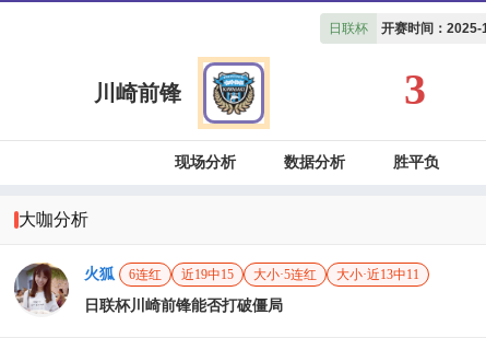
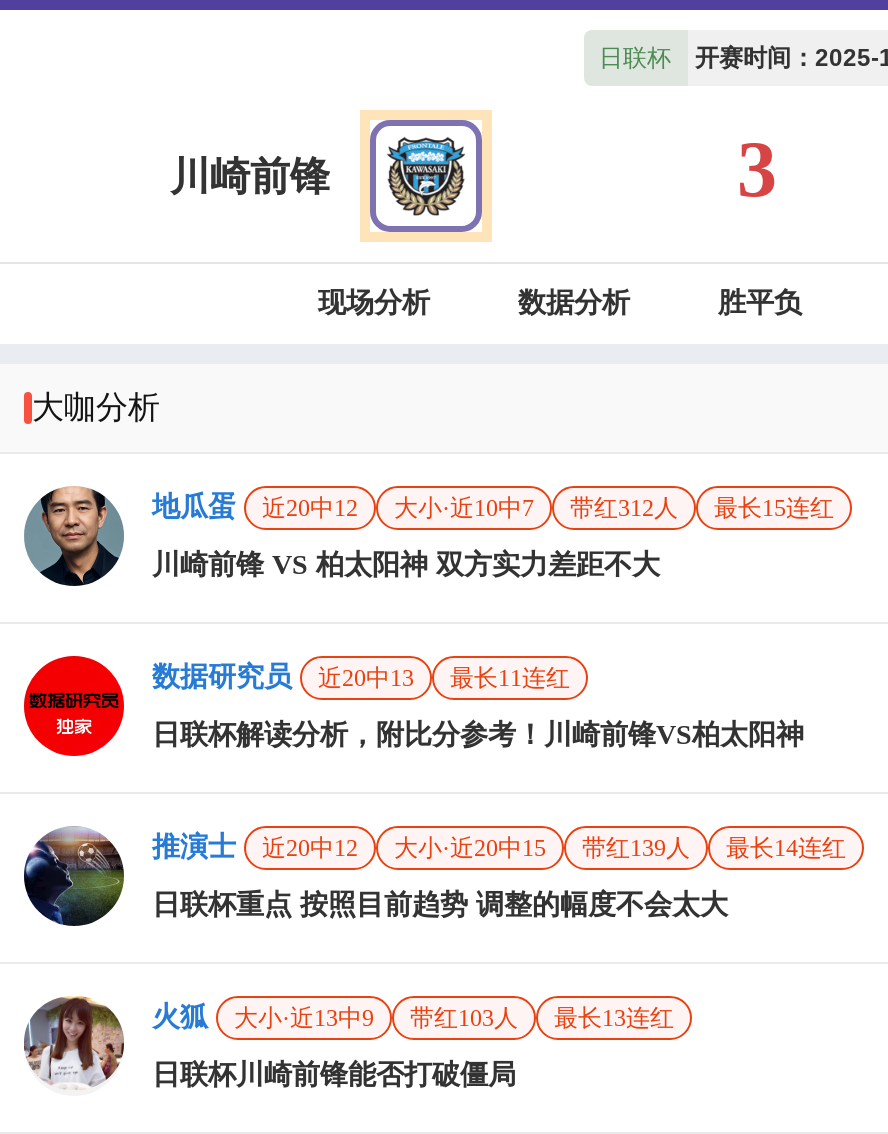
+ [image]
+ 数据研究员
+ 近20中13
+ 最长11连红
+ 日联杯解读分析，附比分参考！川崎前锋VS柏太阳神

+ [image]
+ 推演士
+ 近20中12
+ 大小·近20中15
+ 带红139人
+ 最长14连红
+ 日联杯重点 按照目前趋势 调整的幅度不会太大

+ [image]
+ 地瓜蛋
+ 近20中12
+ 大小·近10中7
+ 带红312人
+ 最长15连红
+ 川崎前锋 VS 柏太阳神 双方实力差距不大

- 6连红
- 近19中15
- 大小·5连红
- 大小·近13中11
+ 大小·近13中9
+ 带红103人
+ 最长13连红
